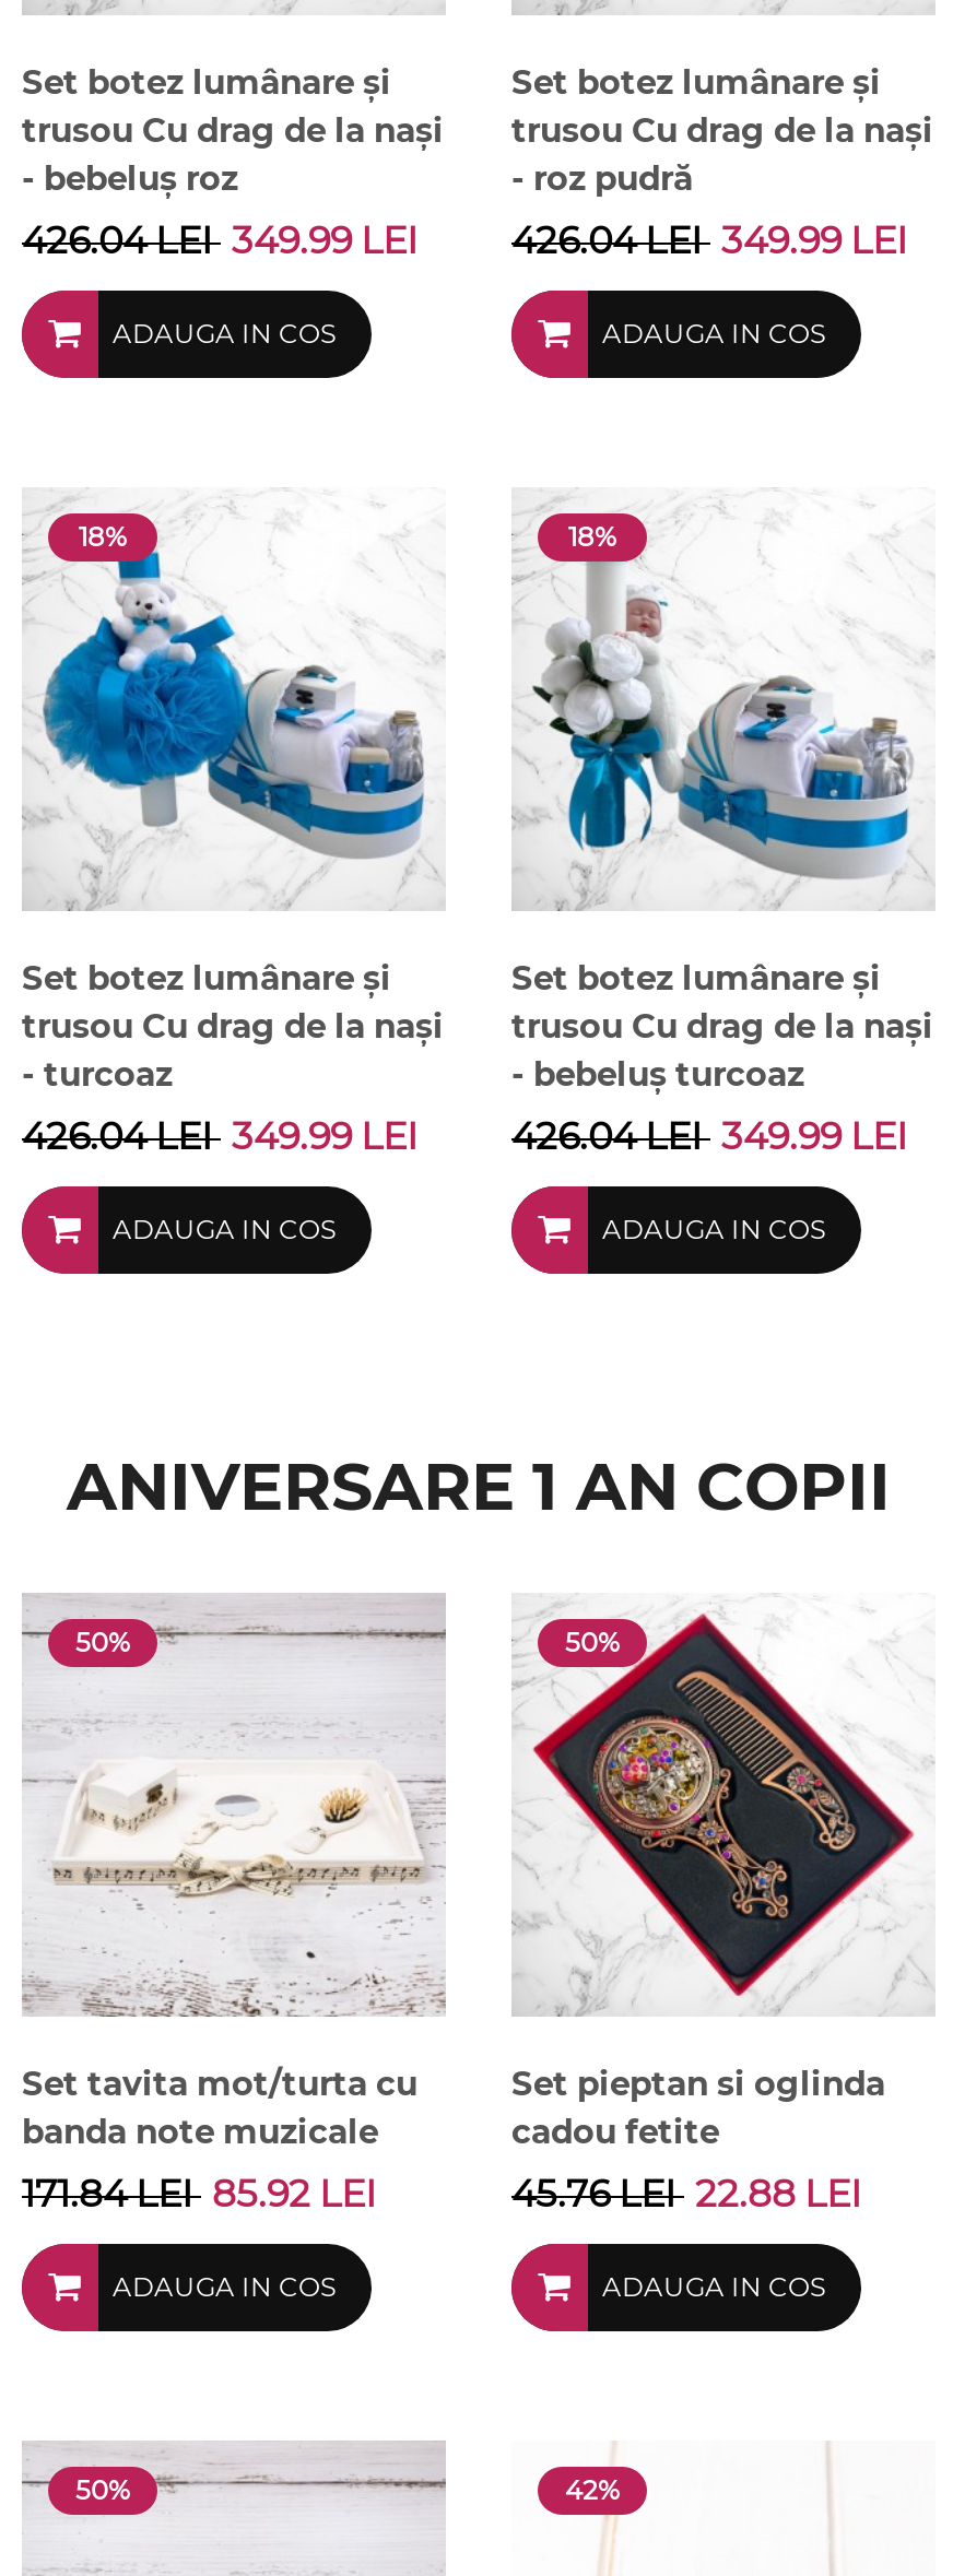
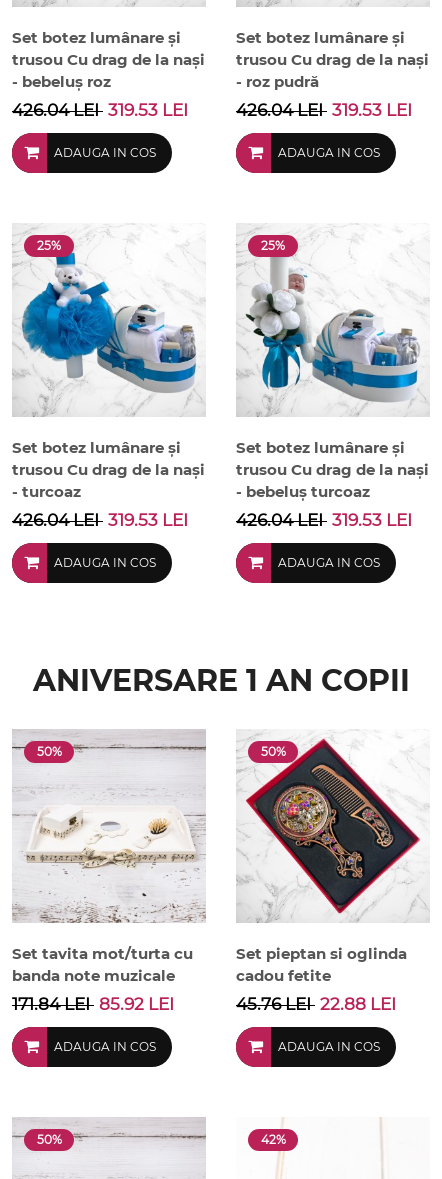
- 426.04 LEI 349.99 LEI
+ 426.04 LEI 319.53 LEI

- 426.04 LEI 349.99 LEI
+ 426.04 LEI 319.53 LEI

- 18%
+ 25%

- 18%
+ 25%

- 426.04 LEI 349.99 LEI
+ 426.04 LEI 319.53 LEI

- 426.04 LEI 349.99 LEI
+ 426.04 LEI 319.53 LEI
